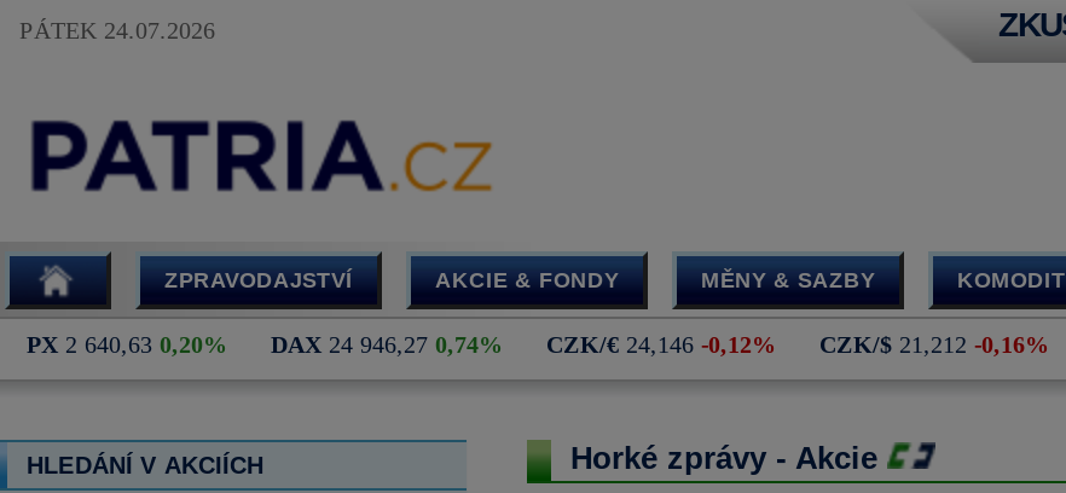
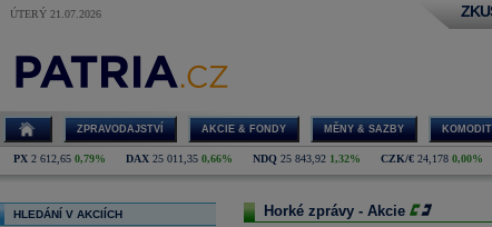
- PÁTEK 24.07.2026
+ ÚTERÝ 21.07.2026

- PX 2 640,63 0,20%
- DAX 24 946,27 0,74%
- CZK/€ 24,146 -0,12%
- CZK/$ 21,212 -0,16%
+ PX 2 612,65 0,79%
+ DAX 25 011,35 0,66%
+ NDQ 25 843,92 1,32%
+ CZK/€ 24,178 0,00%
